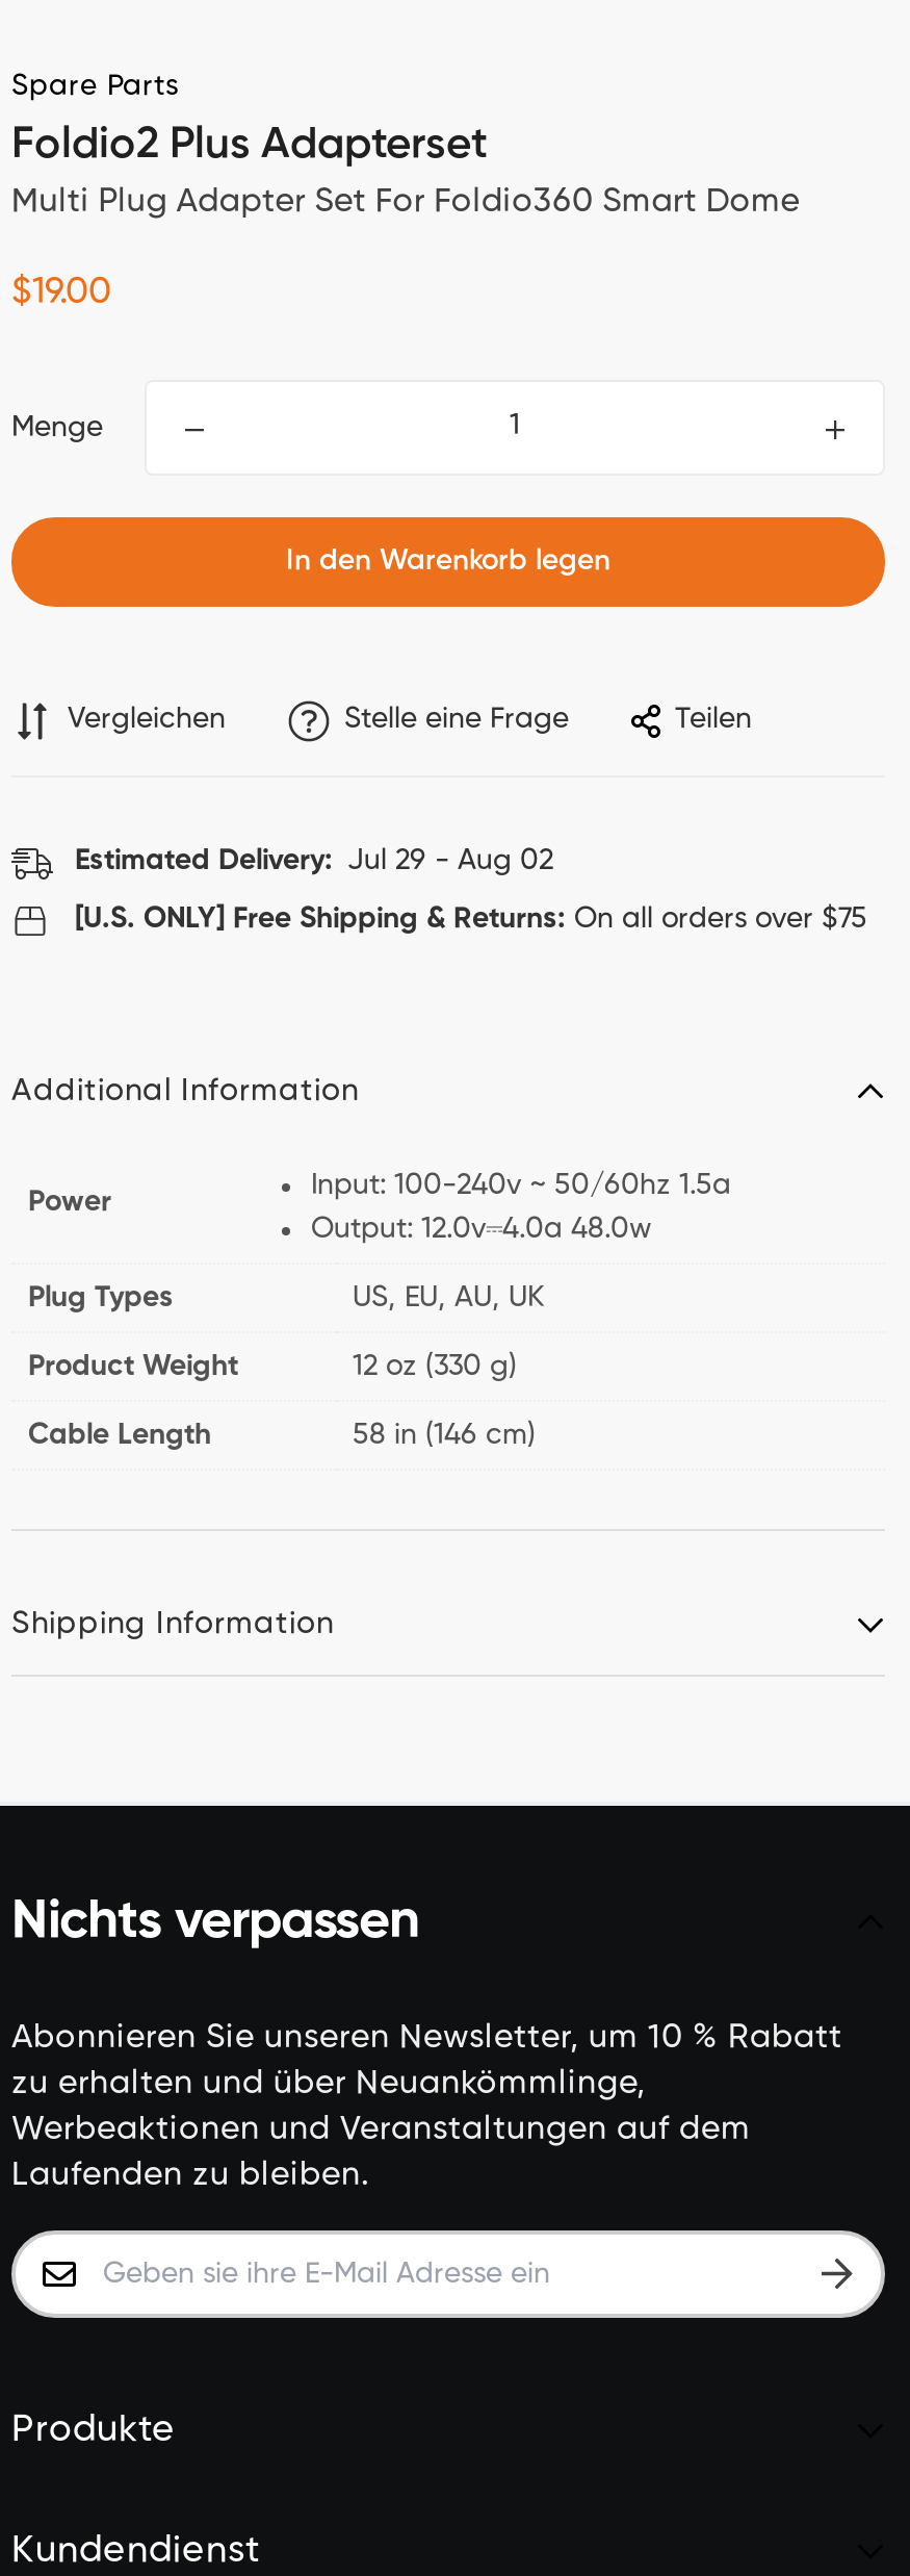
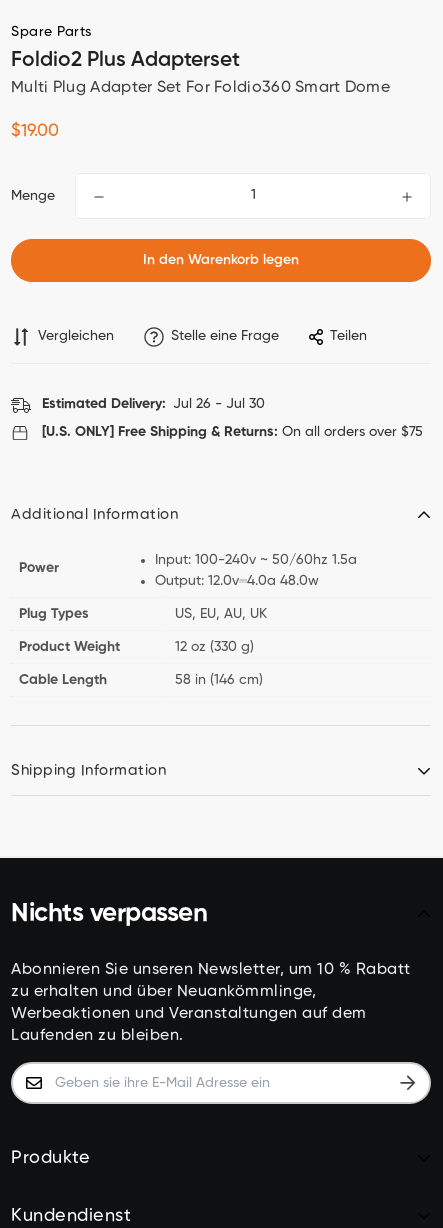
- Estimated Delivery: Jul 29 - Aug 02
+ Estimated Delivery: Jul 26 - Jul 30
